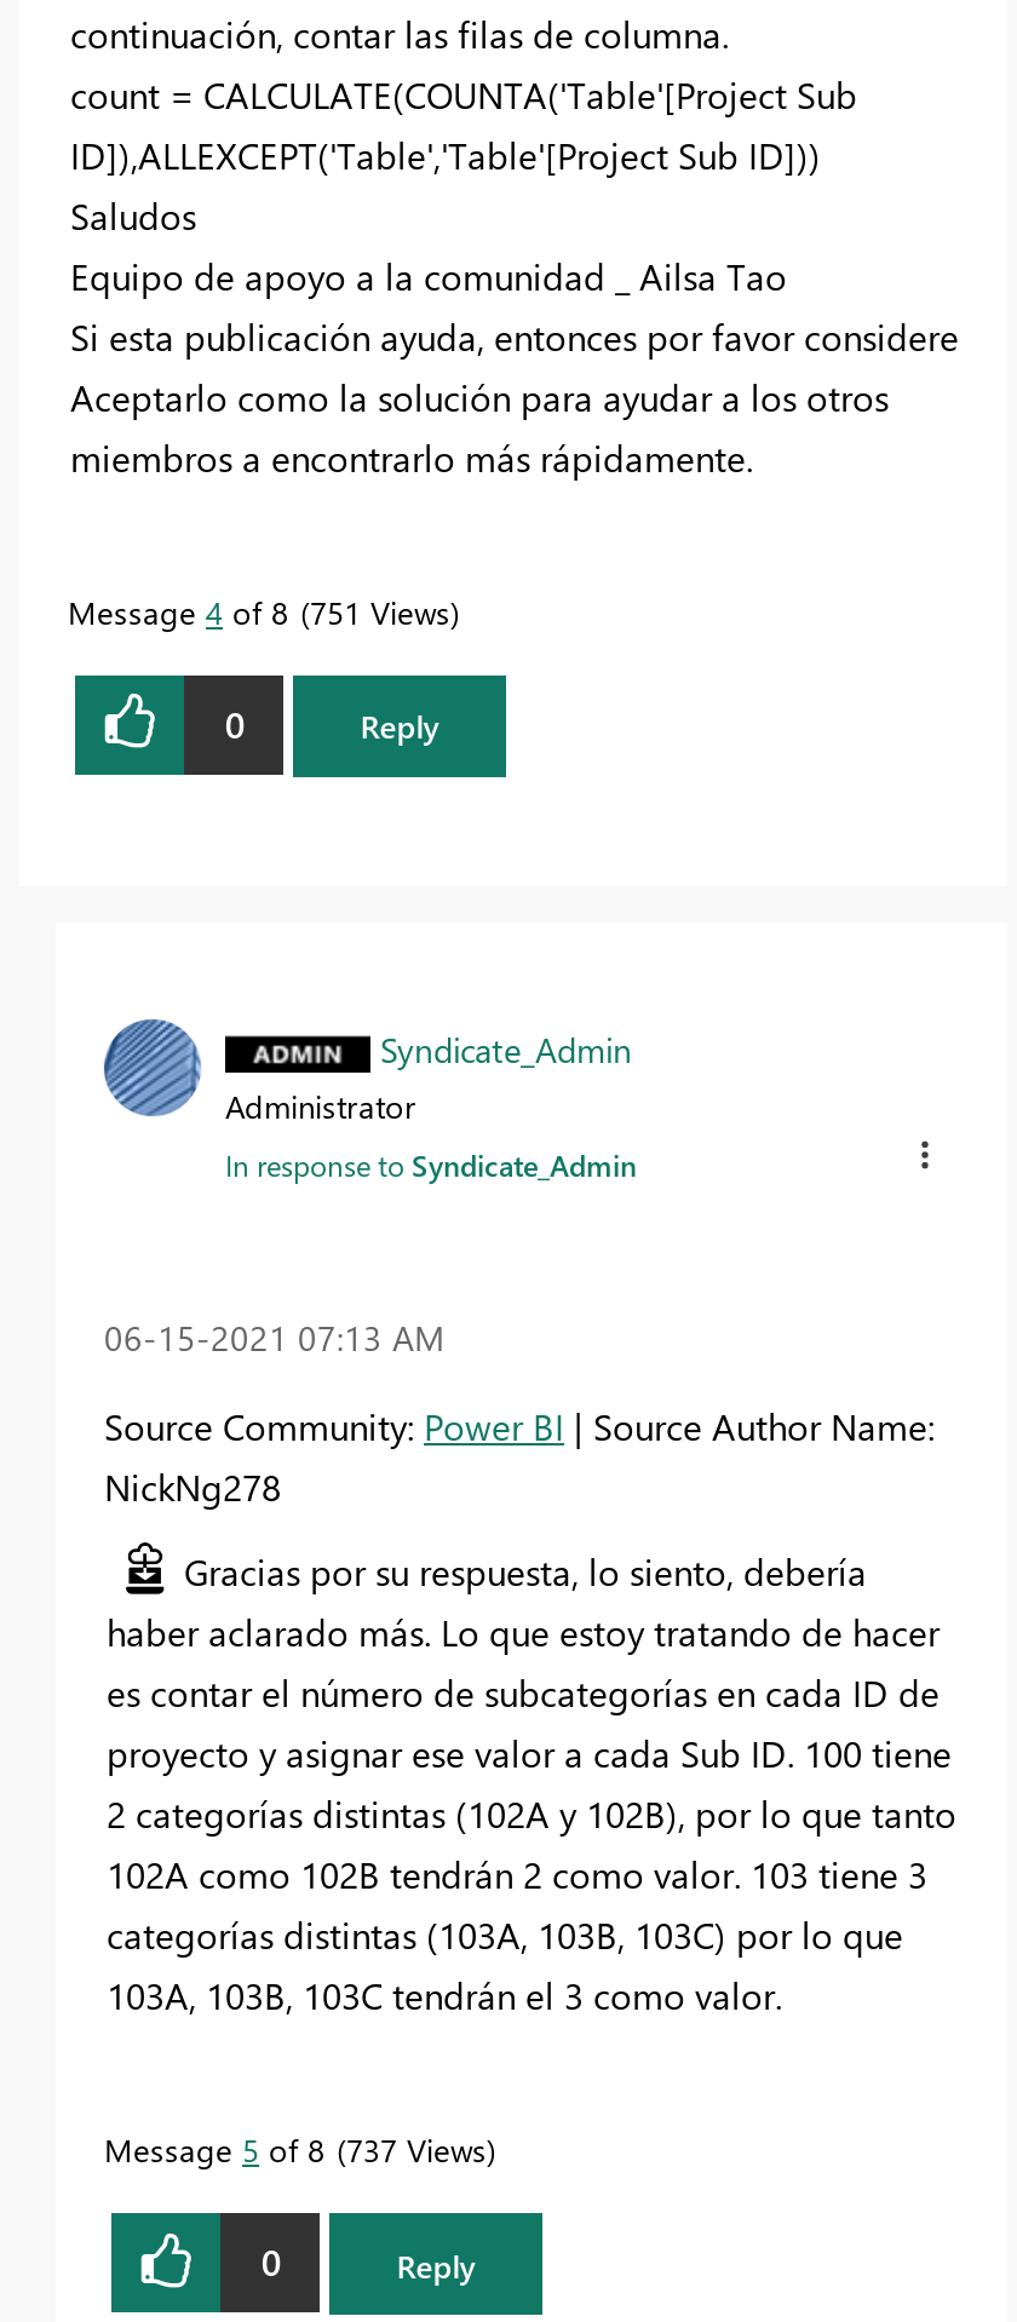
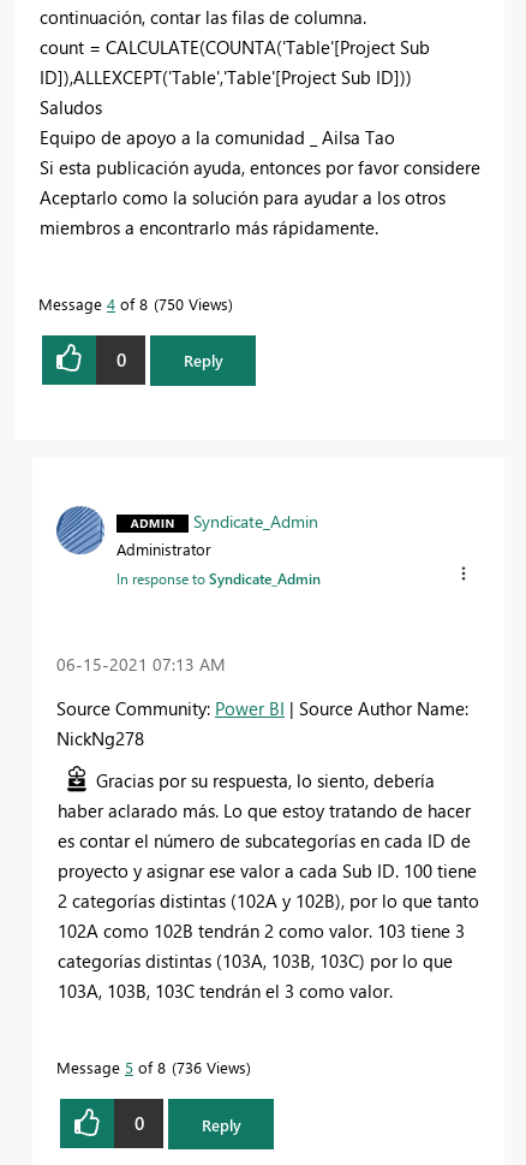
- Message 4 of 8 751 Views
+ Message 4 of 8 750 Views

- Message 5 of 8 737 Views
+ Message 5 of 8 736 Views
